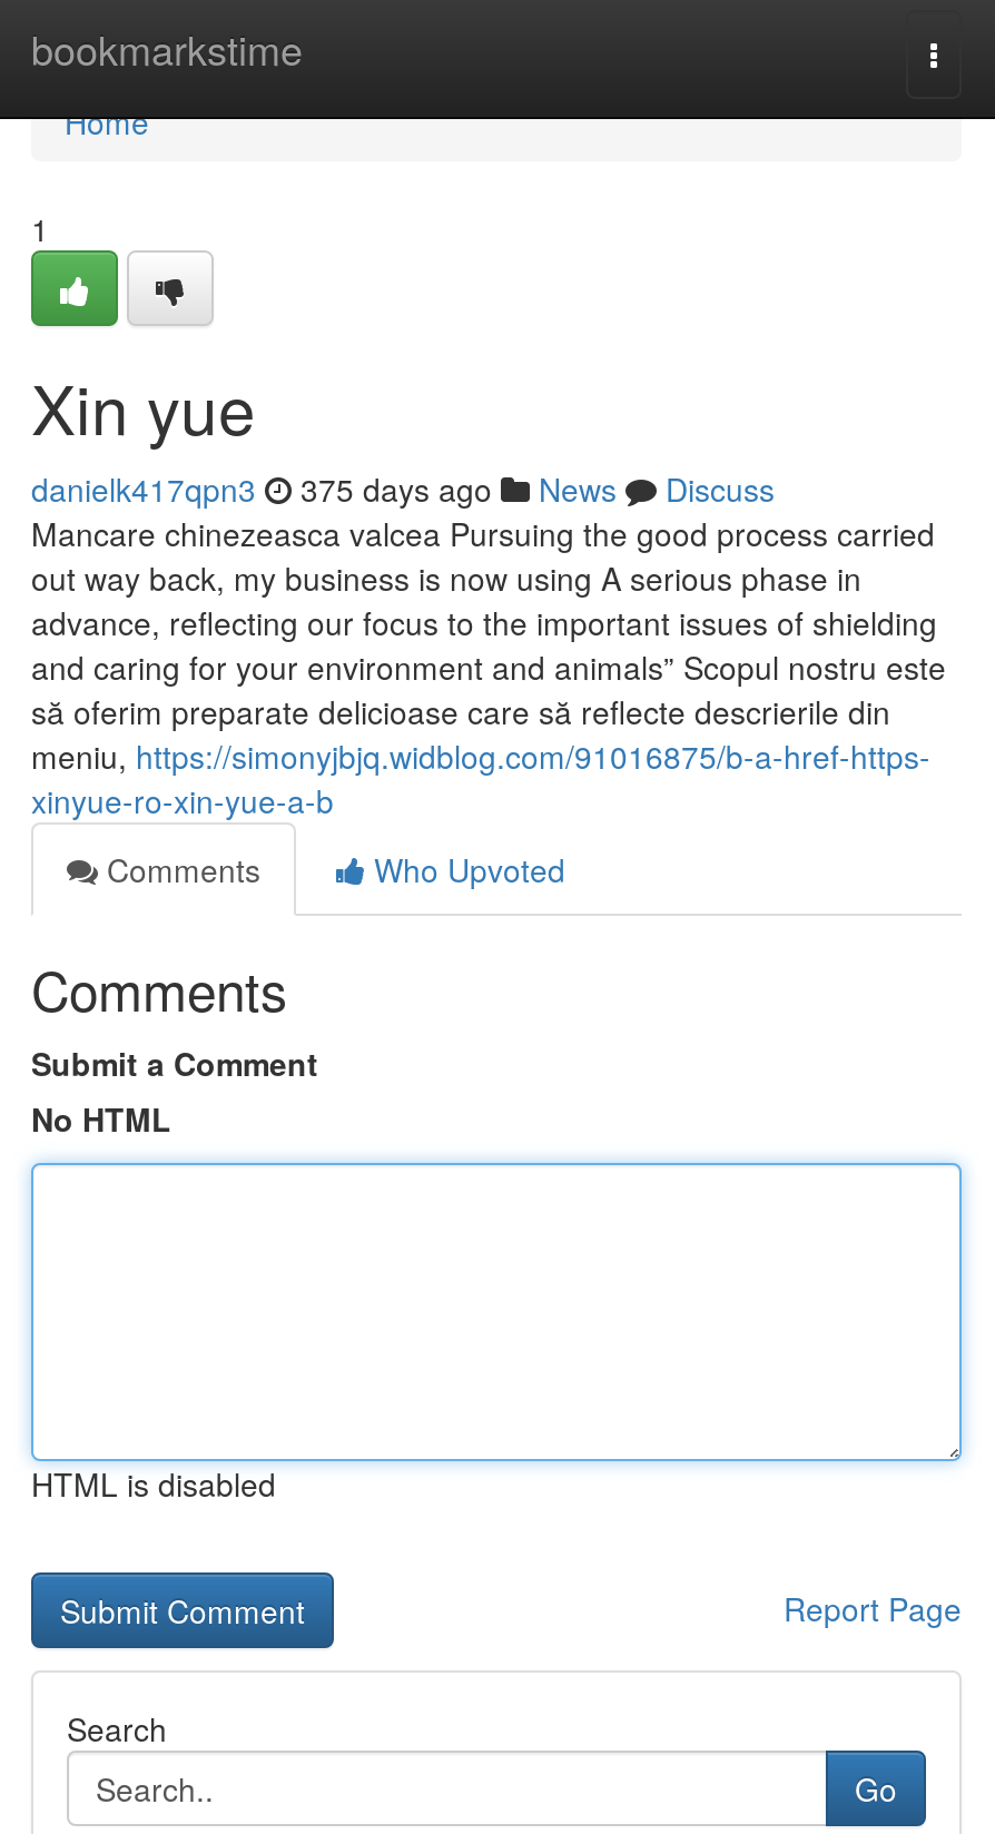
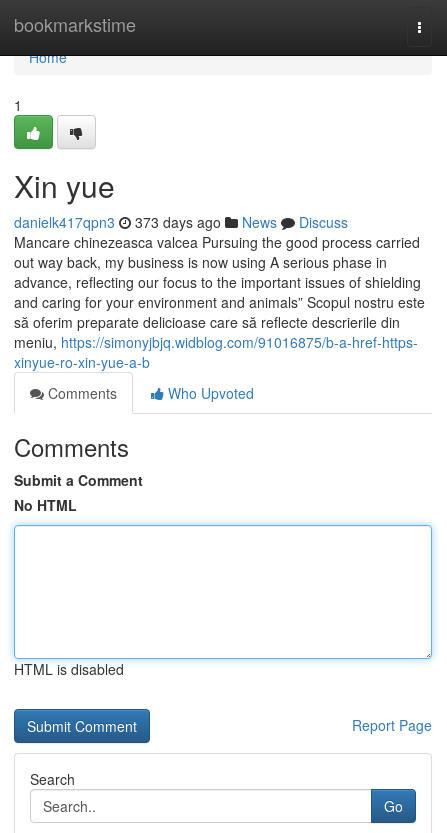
- danielk417qpn3 375 days ago News Discuss
+ danielk417qpn3 373 days ago News Discuss
